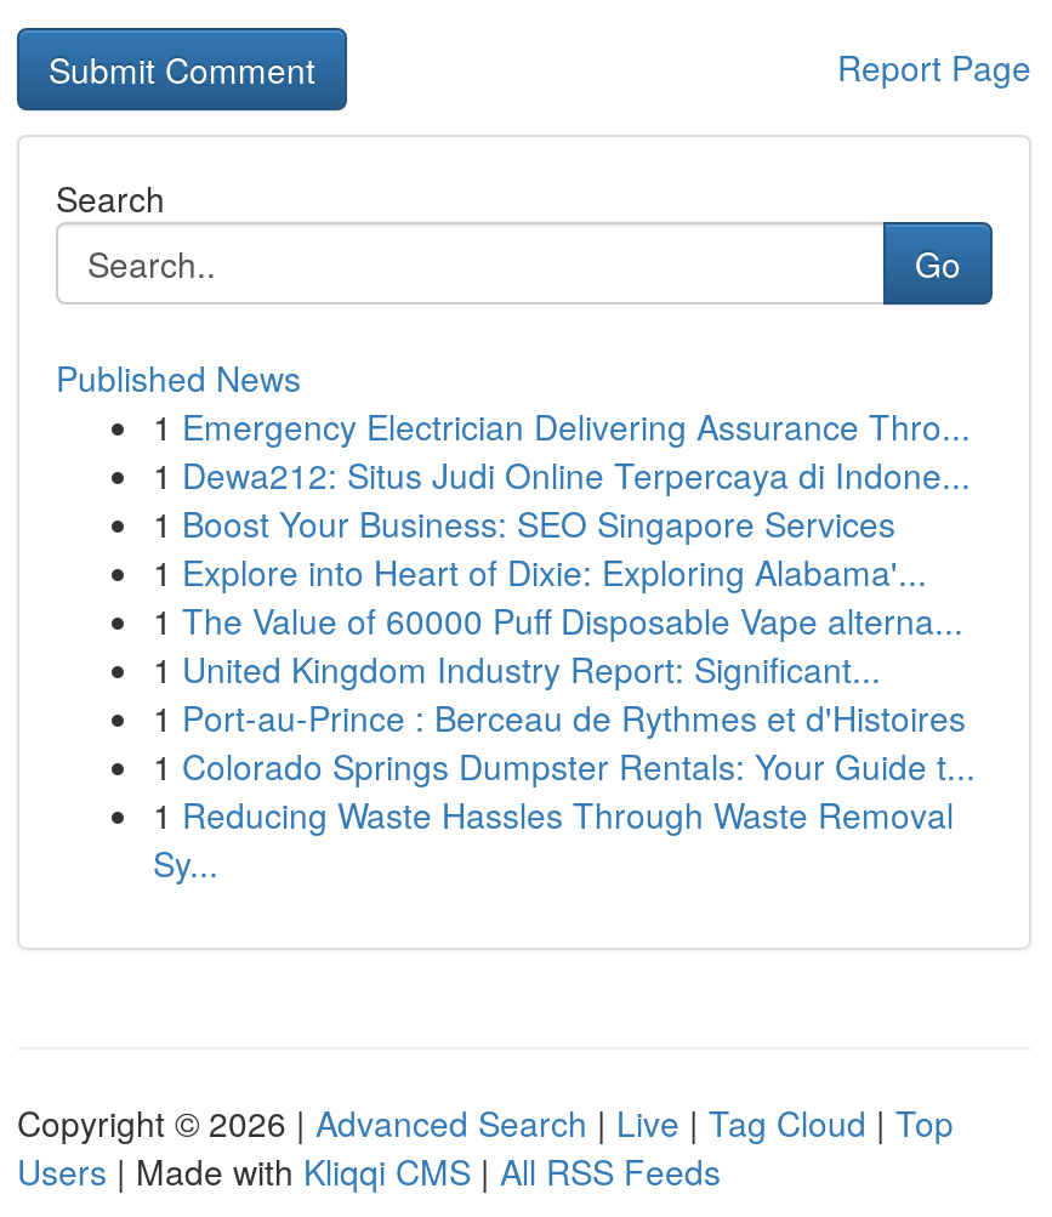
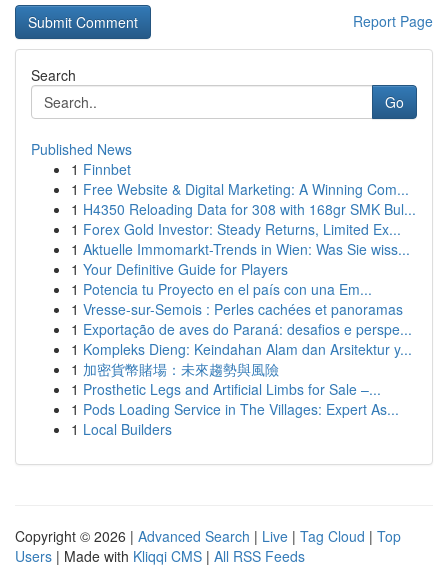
- 1 Emergency Electrician Delivering Assurance Thro...
- 1 Dewa212: Situs Judi Online Terpercaya di Indone...
- 1 Boost Your Business: SEO Singapore Services
- 1 Explore into Heart of Dixie: Exploring Alabama'...
- 1 The Value of 60000 Puff Disposable Vape alterna...
- 1 United Kingdom Industry Report: Significant...
- 1 Port-au-Prince : Berceau de Rythmes et d'Histoires
- 1 Colorado Springs Dumpster Rentals: Your Guide t...
- 1 Reducing Waste Hassles Through Waste Removal
- Sy...
+ 1 Finnbet
+ 1 Free Website & Digital Marketing: A Winning Com...
+ 1 H4350 Reloading Data for 308 with 168gr SMK Bul...
+ 1 Forex Gold Investor: Steady Returns, Limited Ex...
+ 1 Aktuelle Immomarkt-Trends in Wien: Was Sie wiss...
+ 1 Your Definitive Guide for Players
+ 1 Potencia tu Proyecto en el país con una Em...
+ 1 Vresse-sur-Semois : Perles cachées et panoramas
+ 1 Exportação de aves do Paraná: desafios e perspe...
+ 1 Kompleks Dieng: Keindahan Alam dan Arsitektur y...
+ 1 加密貨幣賭場：未來趨勢與風險
+ 1 Prosthetic Legs and Artificial Limbs for Sale –...
+ 1 Pods Loading Service in The Villages: Expert As...
+ 1 Local Builders
